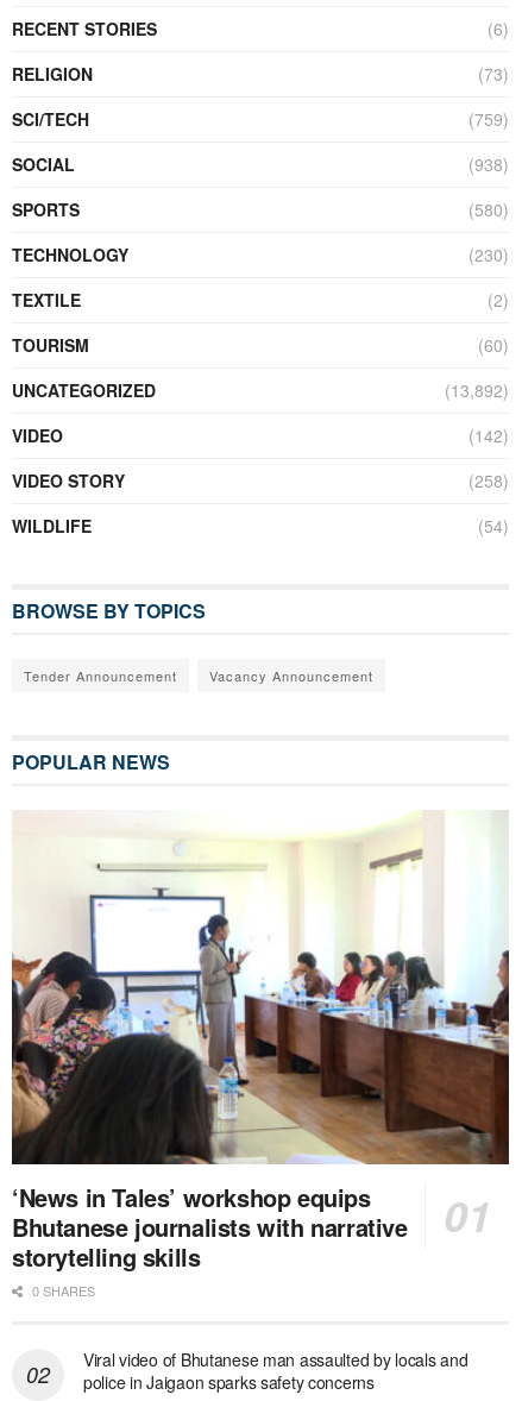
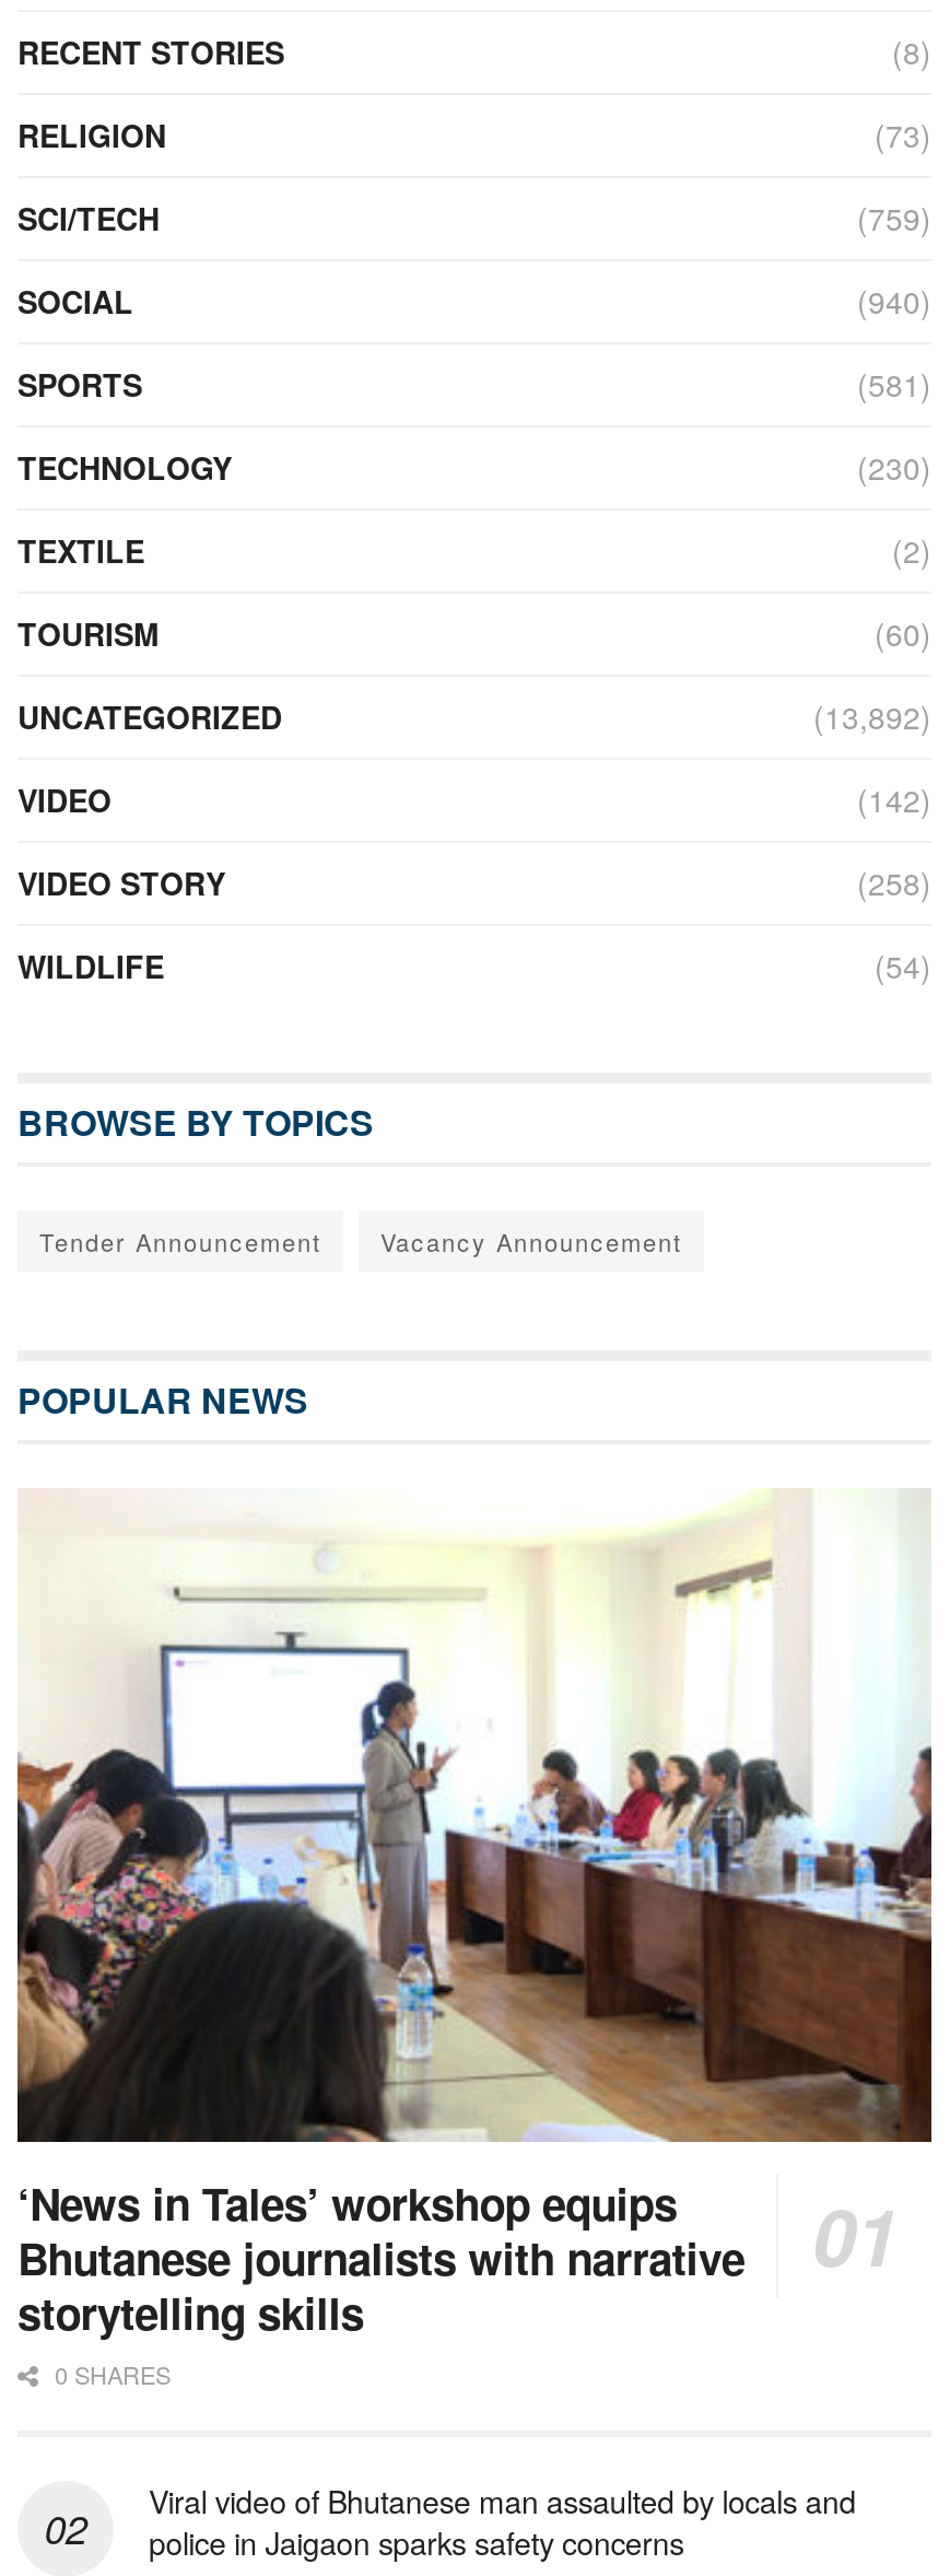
- (6)
+ (8)

- (938)
+ (940)

- (580)
+ (581)
